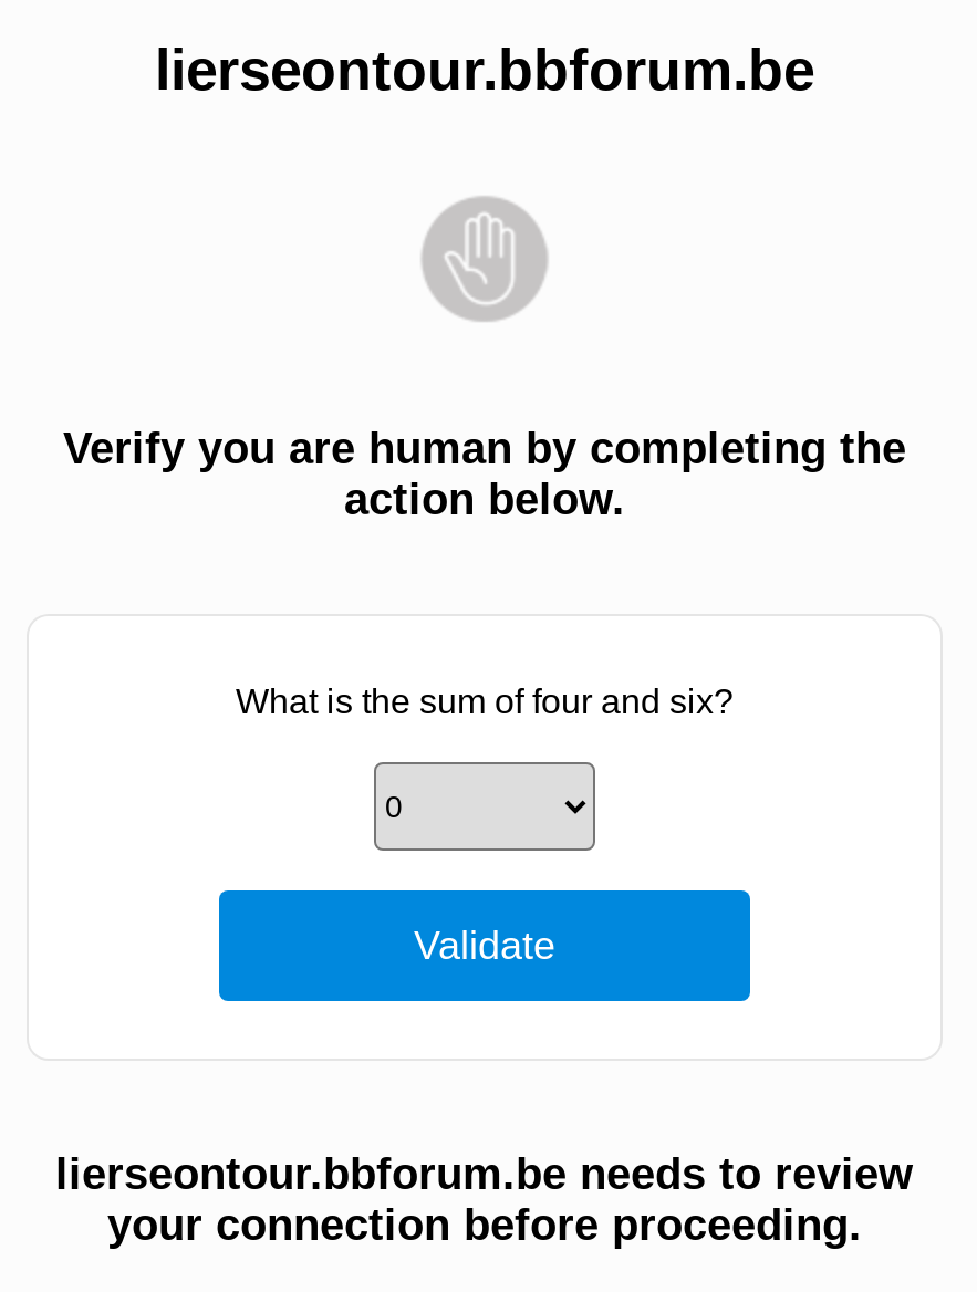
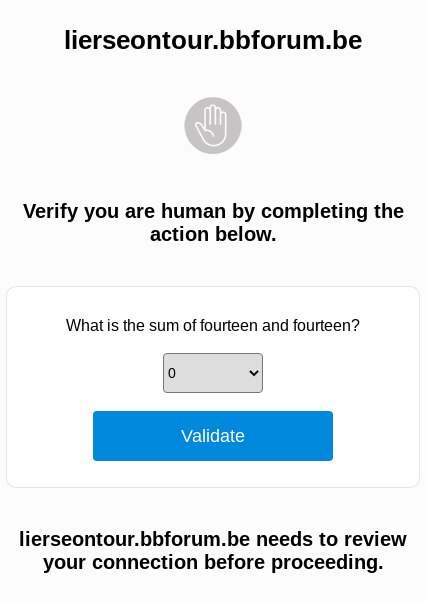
- What is the sum of four and six?
+ What is the sum of fourteen and fourteen?
